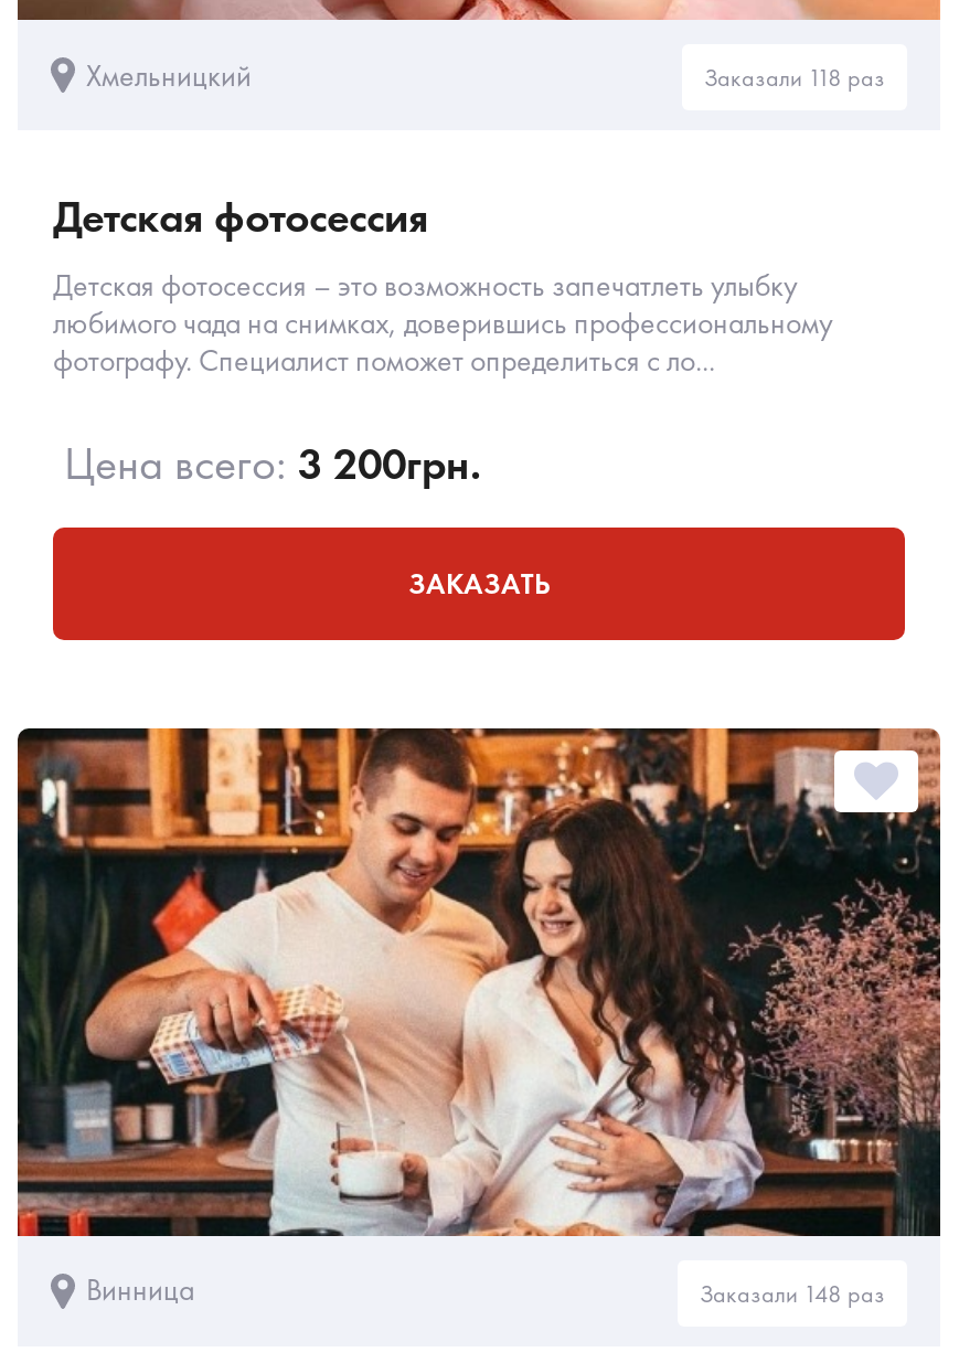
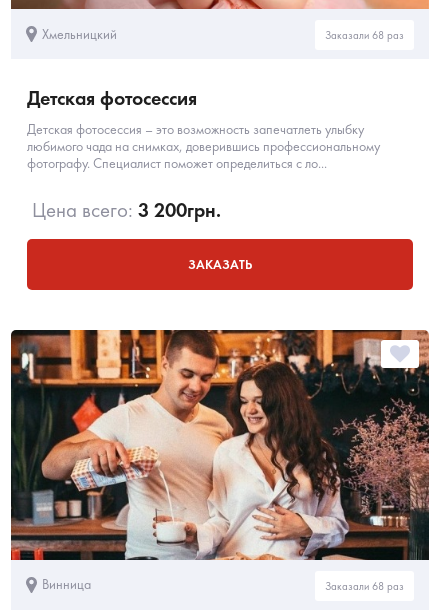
- Заказали 118 раз
+ Заказали 68 раз

- Заказали 148 раз
+ Заказали 68 раз
